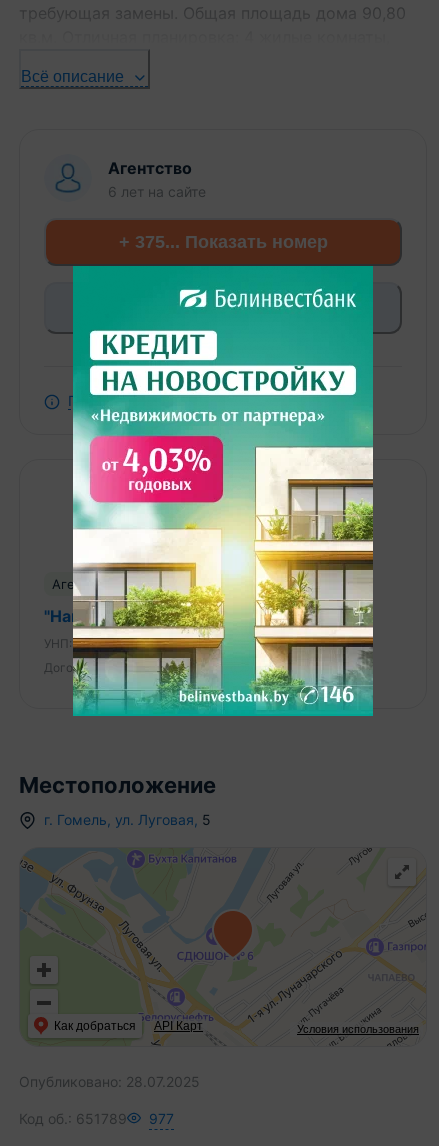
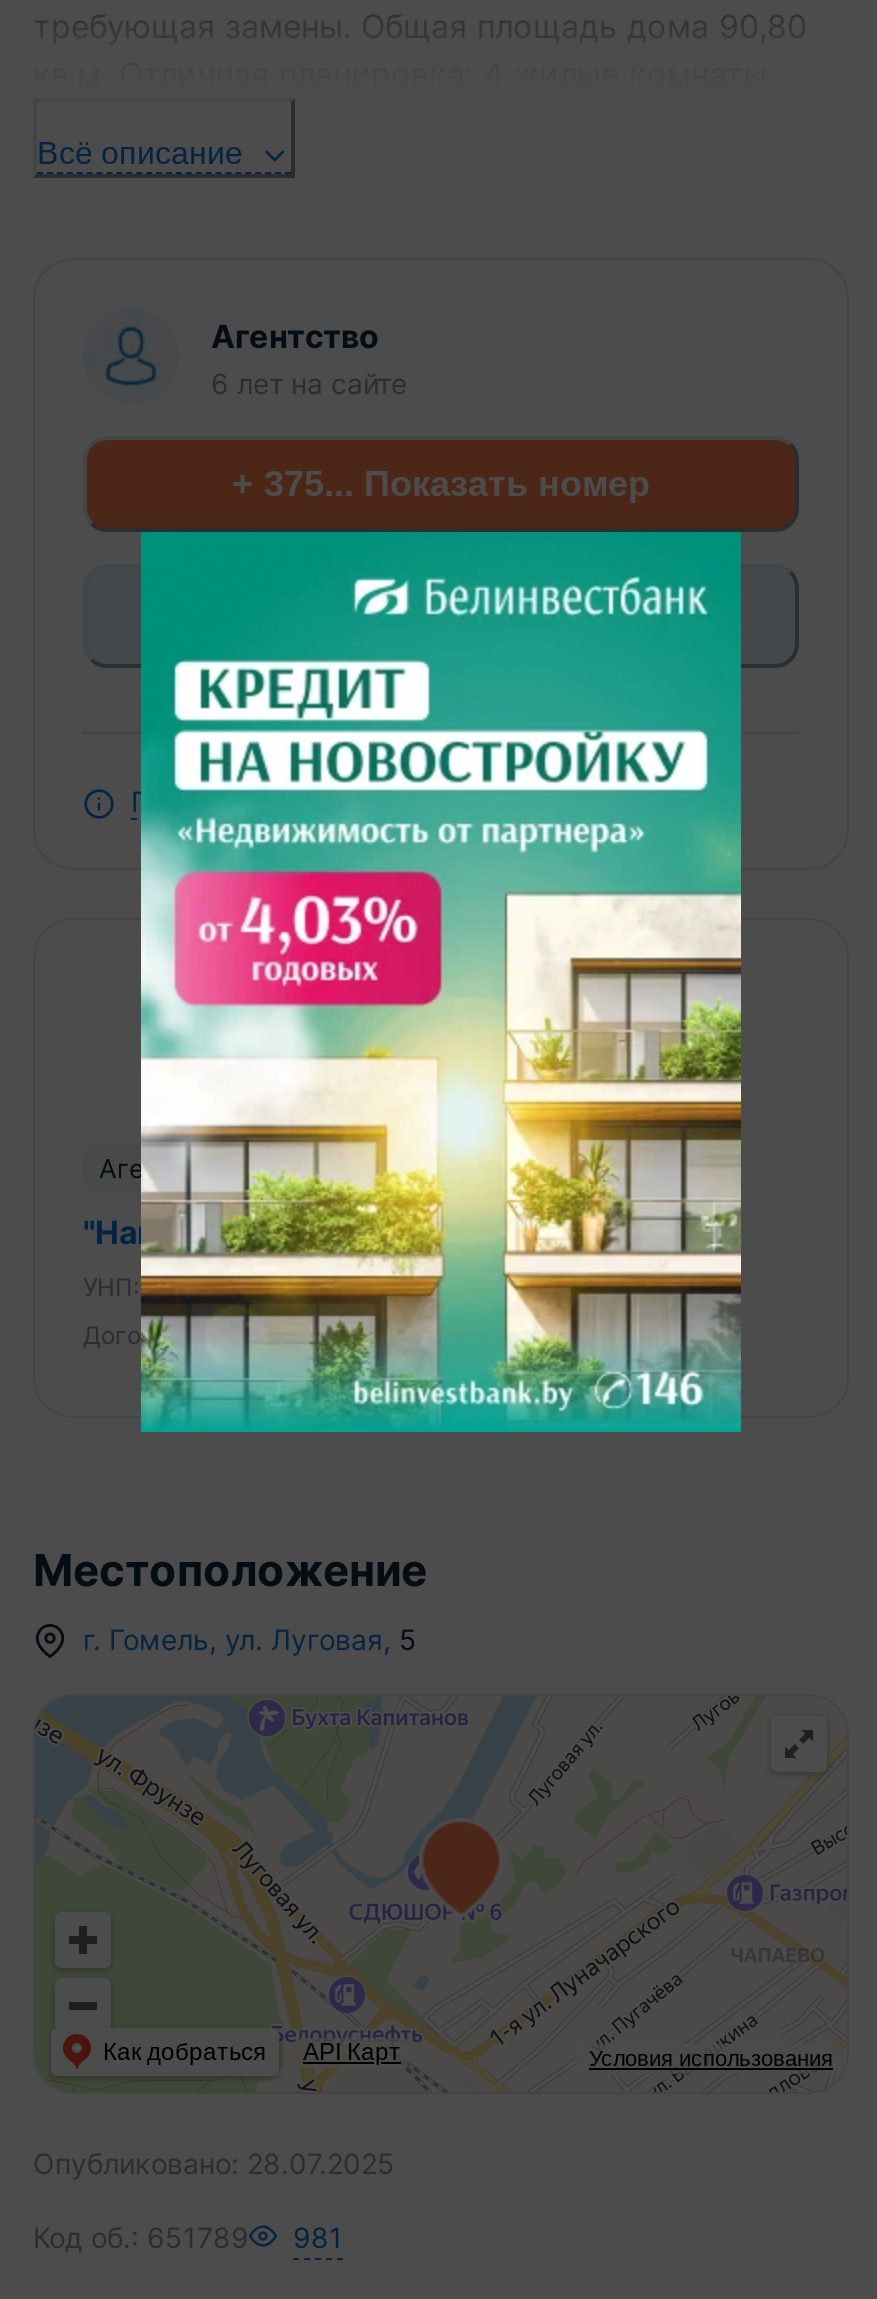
- 977
+ 981
